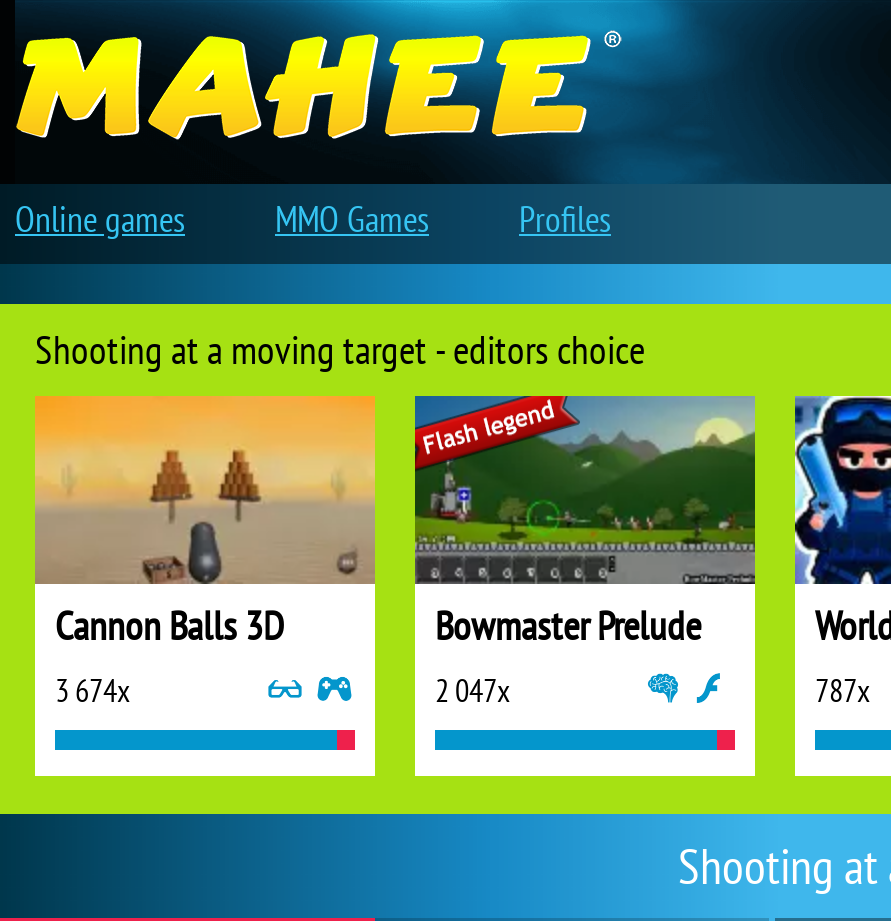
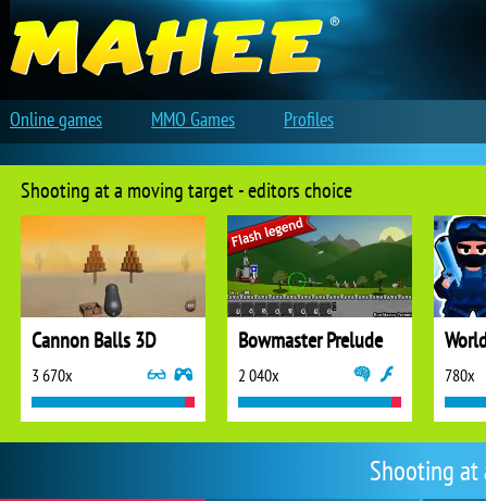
- 3 674x
+ 3 670x

- 2 047x
- 787x
+ 2 040x
+ 780x
